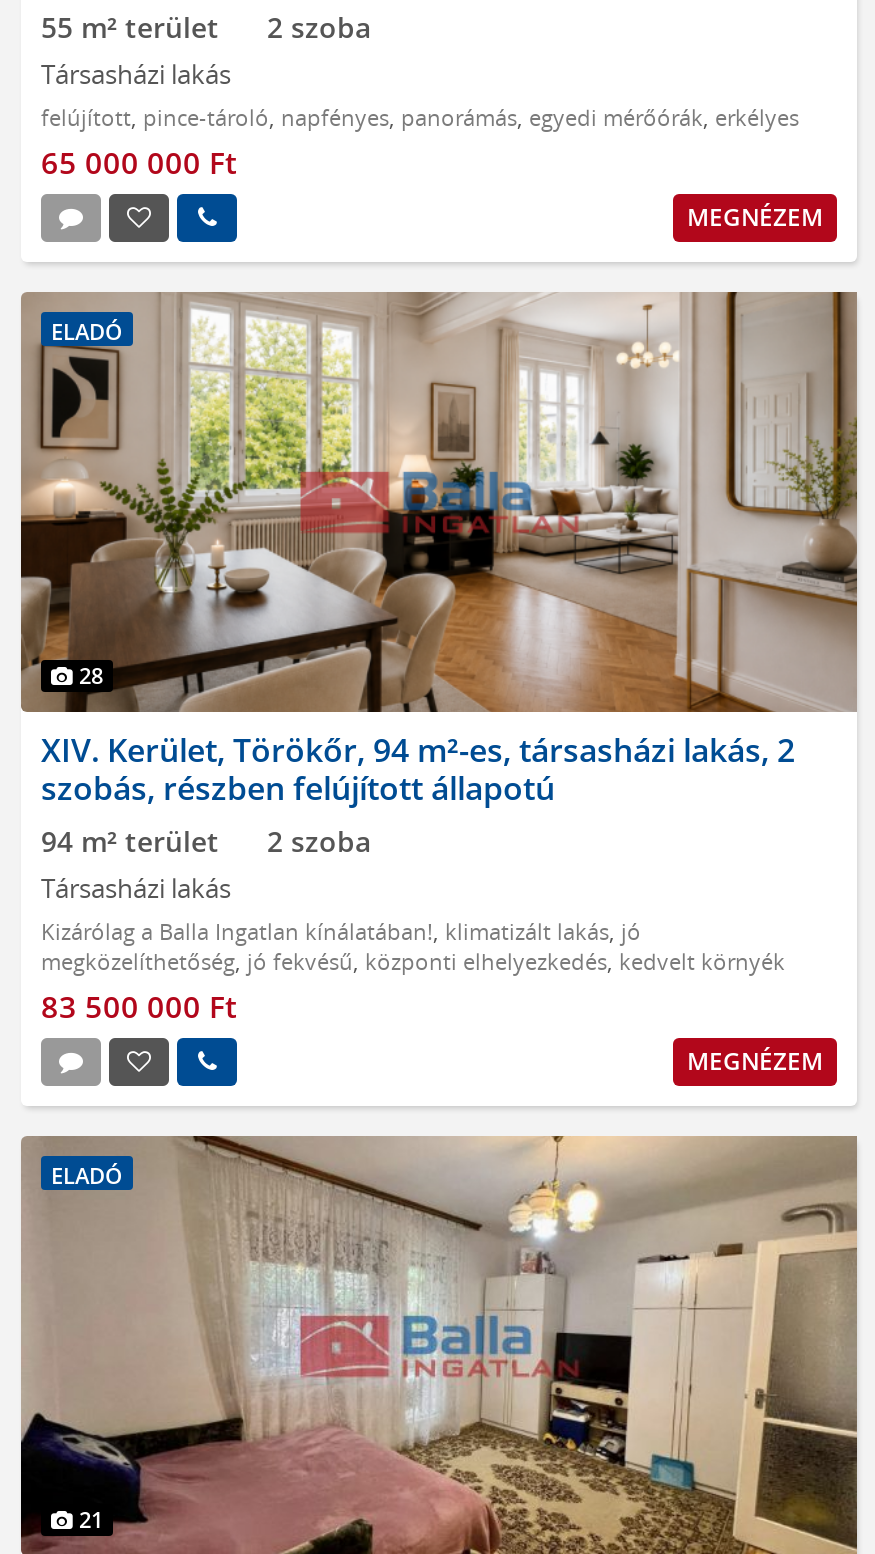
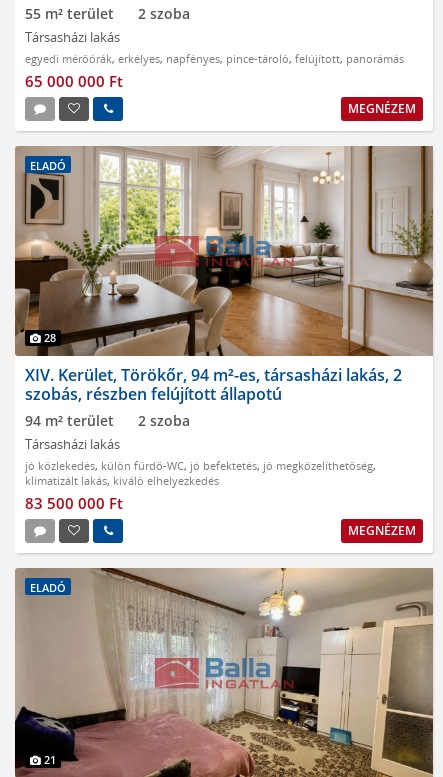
- felújított, pince-tároló, napfényes, panorámás, egyedi mérőórák, erkélyes
+ egyedi mérőórák, erkélyes, napfényes, pince-tároló, felújított, panorámás

- Kizárólag a Balla Ingatlan kínálatában!, klimatizált lakás, jó
- megközelíthetőség,jó fekvésű, központi elhelyezkedés, kedvelt környék
+ jó közlekedés, külön fürdő-WC, jó befektetés, jó megközelíthetőség,
+ klimatizált lakás, kiváló elhelyezkedés
